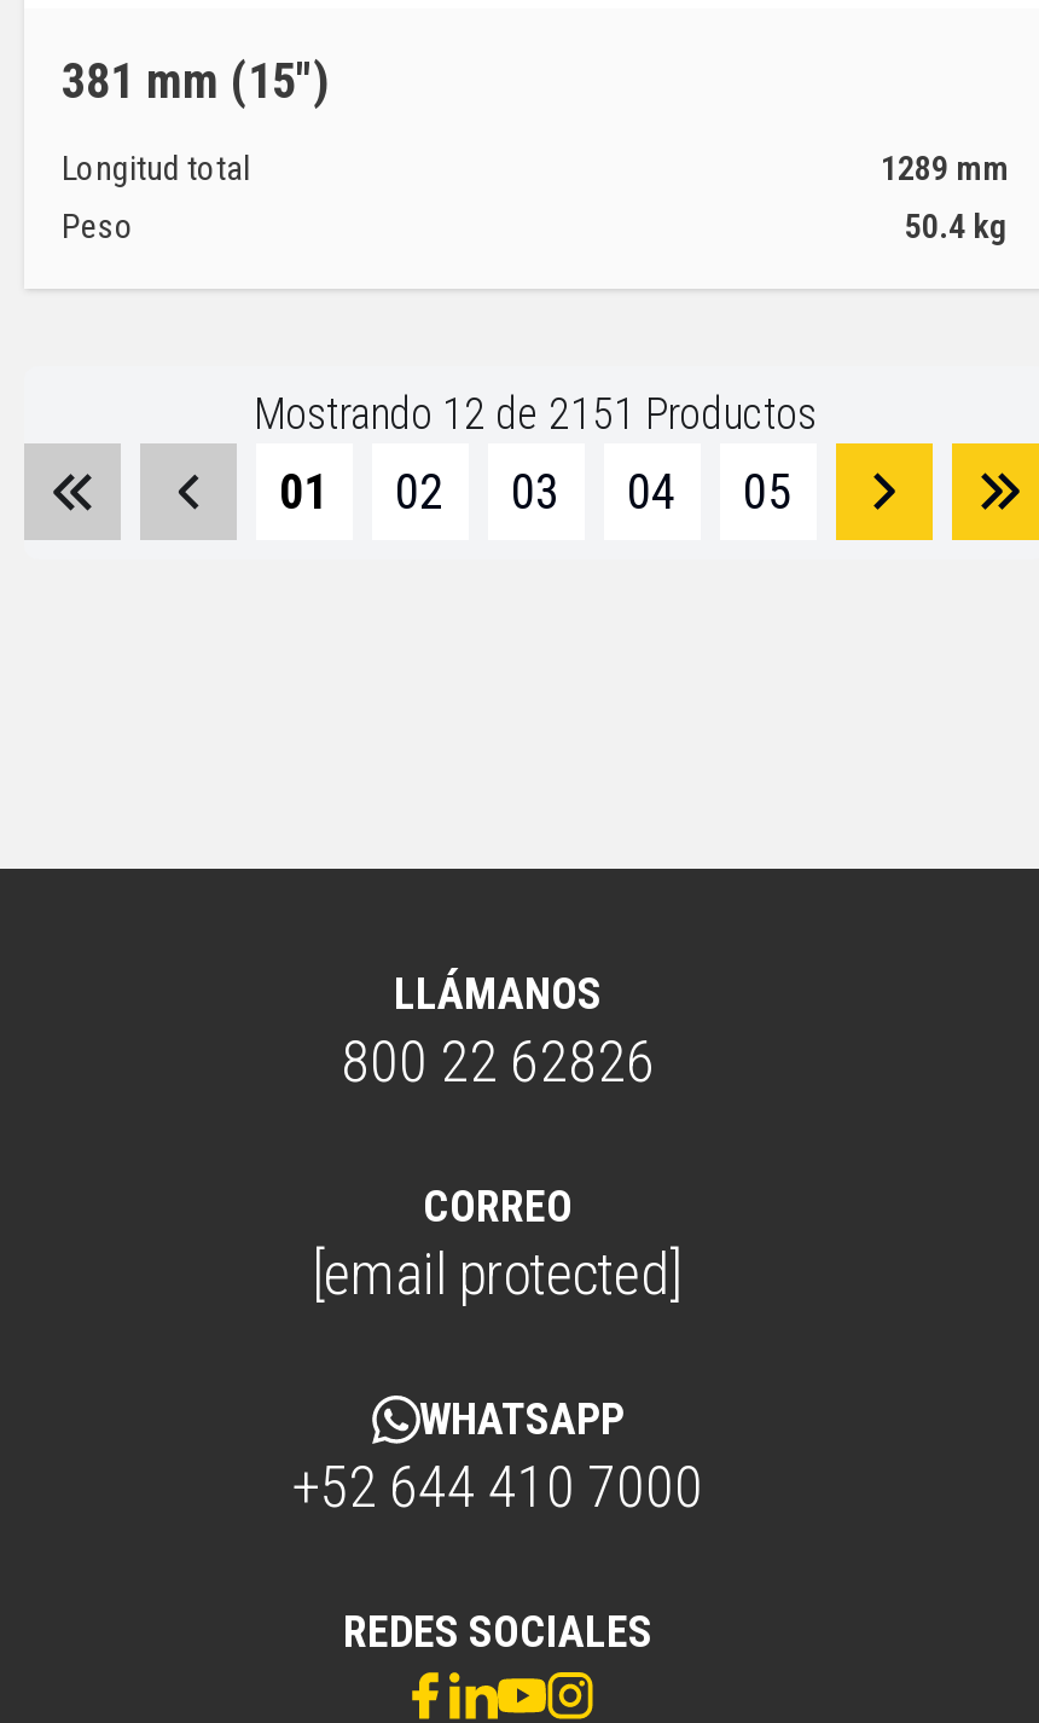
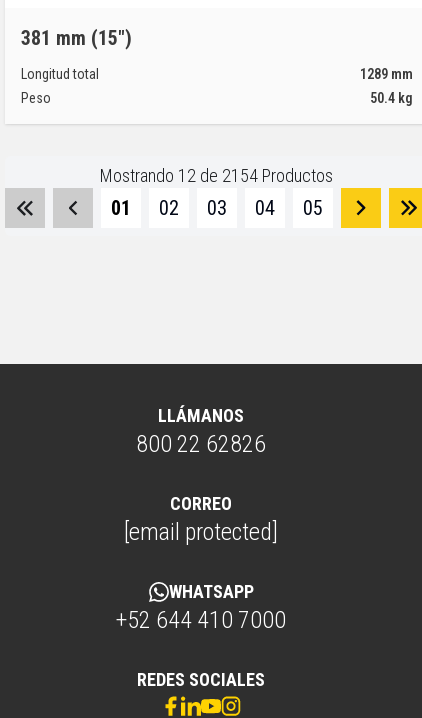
- Mostrando 12 de 2151 Productos
+ Mostrando 12 de 2154 Productos
